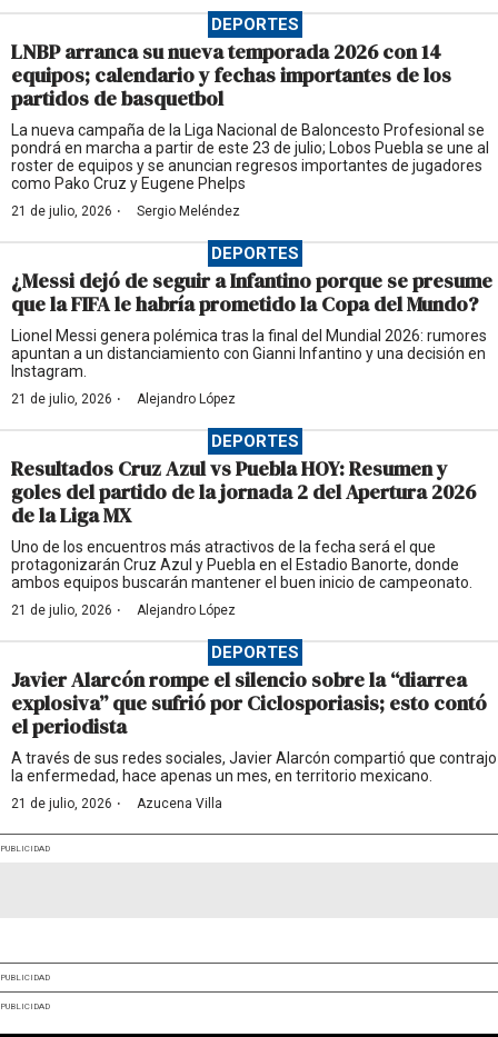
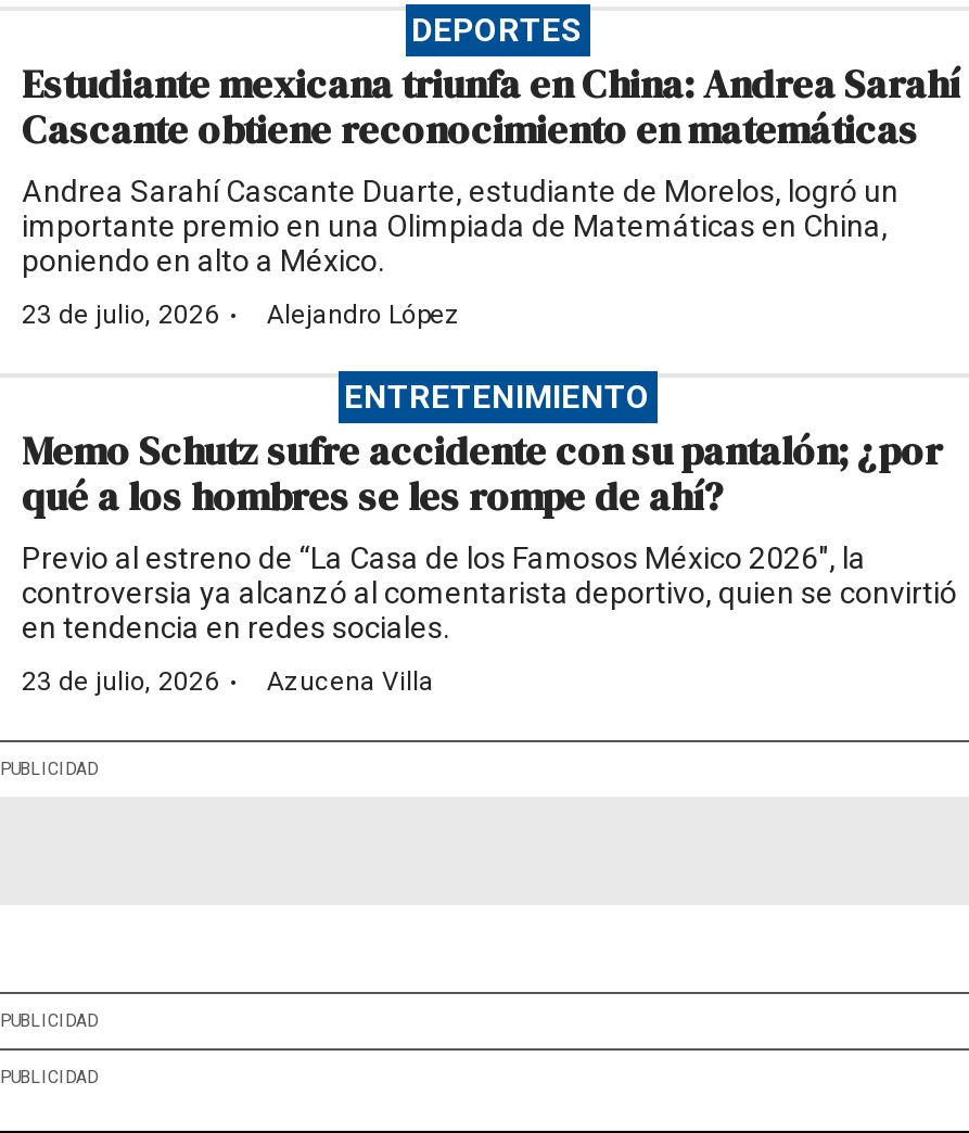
- LNBP arranca su nueva temporada 2026 con 14
- equipos; calendario y fechas importantes de los
- partidos de basquetbol
- La nueva campaña de la Liga Nacional de Baloncesto Profesional se
- pondrá en marcha a partir de este 23 de julio; Lobos Puebla se une al
- roster de equipos y se anuncian regresos importantes de jugadores
- como Pako Cruz y Eugene Phelps
- 21 de julio, 2026 ·
- Sergio Meléndez
- DEPORTES
- ¿Messi dejó de seguir a Infantino porque se presume
- que la FIFA le habría prometido la Copa del Mundo?
- Lionel Messi genera polémica tras la final del Mundial 2026: rumores
- apuntan a un distanciamiento con Gianni Infantino y una decisión en
- Instagram.
- 21 de julio, 2026 ·
+ Estudiante mexicana triunfa en China: Andrea Sarahí
+ Cascante obtiene reconocimiento en matemáticas
+ Andrea Sarahí Cascante Duarte, estudiante de Morelos, logró un
+ importante premio en una Olimpiada de Matemáticas en China,
+ poniendo en alto a México.
+ 23 de julio, 2026 ·

- DEPORTES
- Resultados Cruz Azul vs Puebla HOY: Resumen y
- goles del partido de la jornada 2 del Apertura 2026
- de la Liga MX
- Uno de los encuentros más atractivos de la fecha será el que
- protagonizarán Cruz Azul y Puebla en el Estadio Banorte, donde
- ambos equipos buscarán mantener el buen inicio de campeonato.
- 21 de julio, 2026 ·
- Alejandro López
- DEPORTES
- Javier Alarcón rompe el silencio sobre la “diarrea
- explosiva” que sufrió por Ciclosporiasis; esto contó
- el periodista
- A través de sus redes sociales, Javier Alarcón compartió que contrajo
- la enfermedad, hace apenas un mes, en territorio mexicano.
- 21 de julio, 2026 ·
+ ENTRETENIMIENTO
+ Memo Schutz sufre accidente con su pantalón; ¿por
+ qué a los hombres se les rompe de ahí?
+ Previo al estreno de “La Casa de los Famosos México 2026", la
+ controversia ya alcanzó al comentarista deportivo, quien se convirtió
+ en tendencia en redes sociales.
+ 23 de julio, 2026 ·
